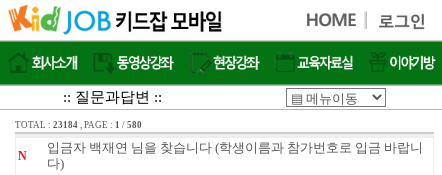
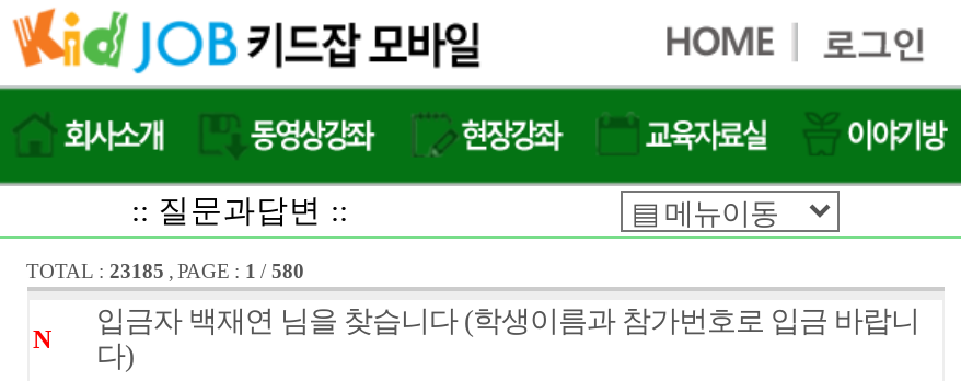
- TOTAL : 23184, PAGE : 1 / 580
+ TOTAL : 23185, PAGE : 1 / 580
